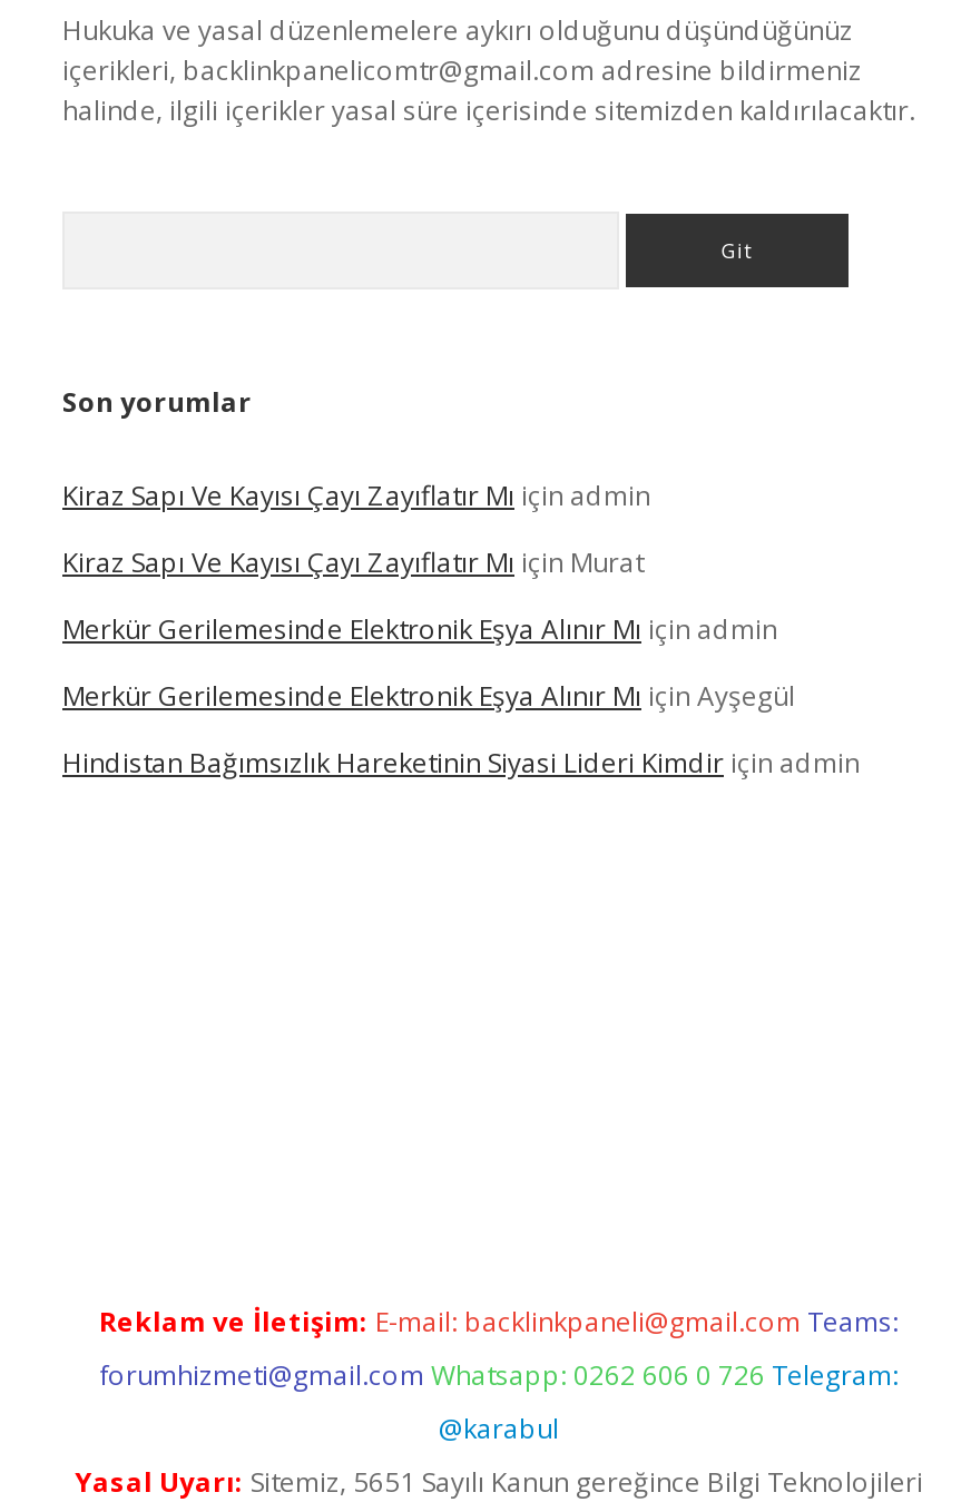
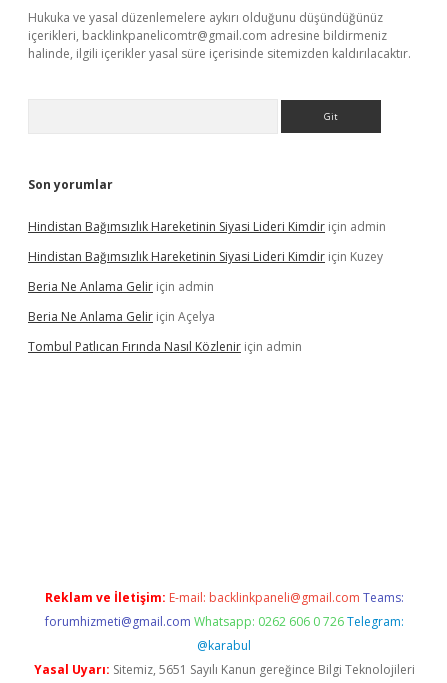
- Kiraz Sapı Ve Kayısı Çayı Zayıflatır Mı için admin
- Kiraz Sapı Ve Kayısı Çayı Zayıflatır Mı için Murat
- Merkür Gerilemesinde Elektronik Eşya Alınır Mı için admin
- Merkür Gerilemesinde Elektronik Eşya Alınır Mı için Ayşegül

moved up: Hindistan Bağımsızlık Hareketinin Siyasi Lideri Kimdir için admin

+ Hindistan Bağımsızlık Hareketinin Siyasi Lideri Kimdir için Kuzey
+ Beria Ne Anlama Gelir için admin
+ Beria Ne Anlama Gelir için Açelya
+ Tombul Patlıcan Fırında Nasıl Közlenir için admin
